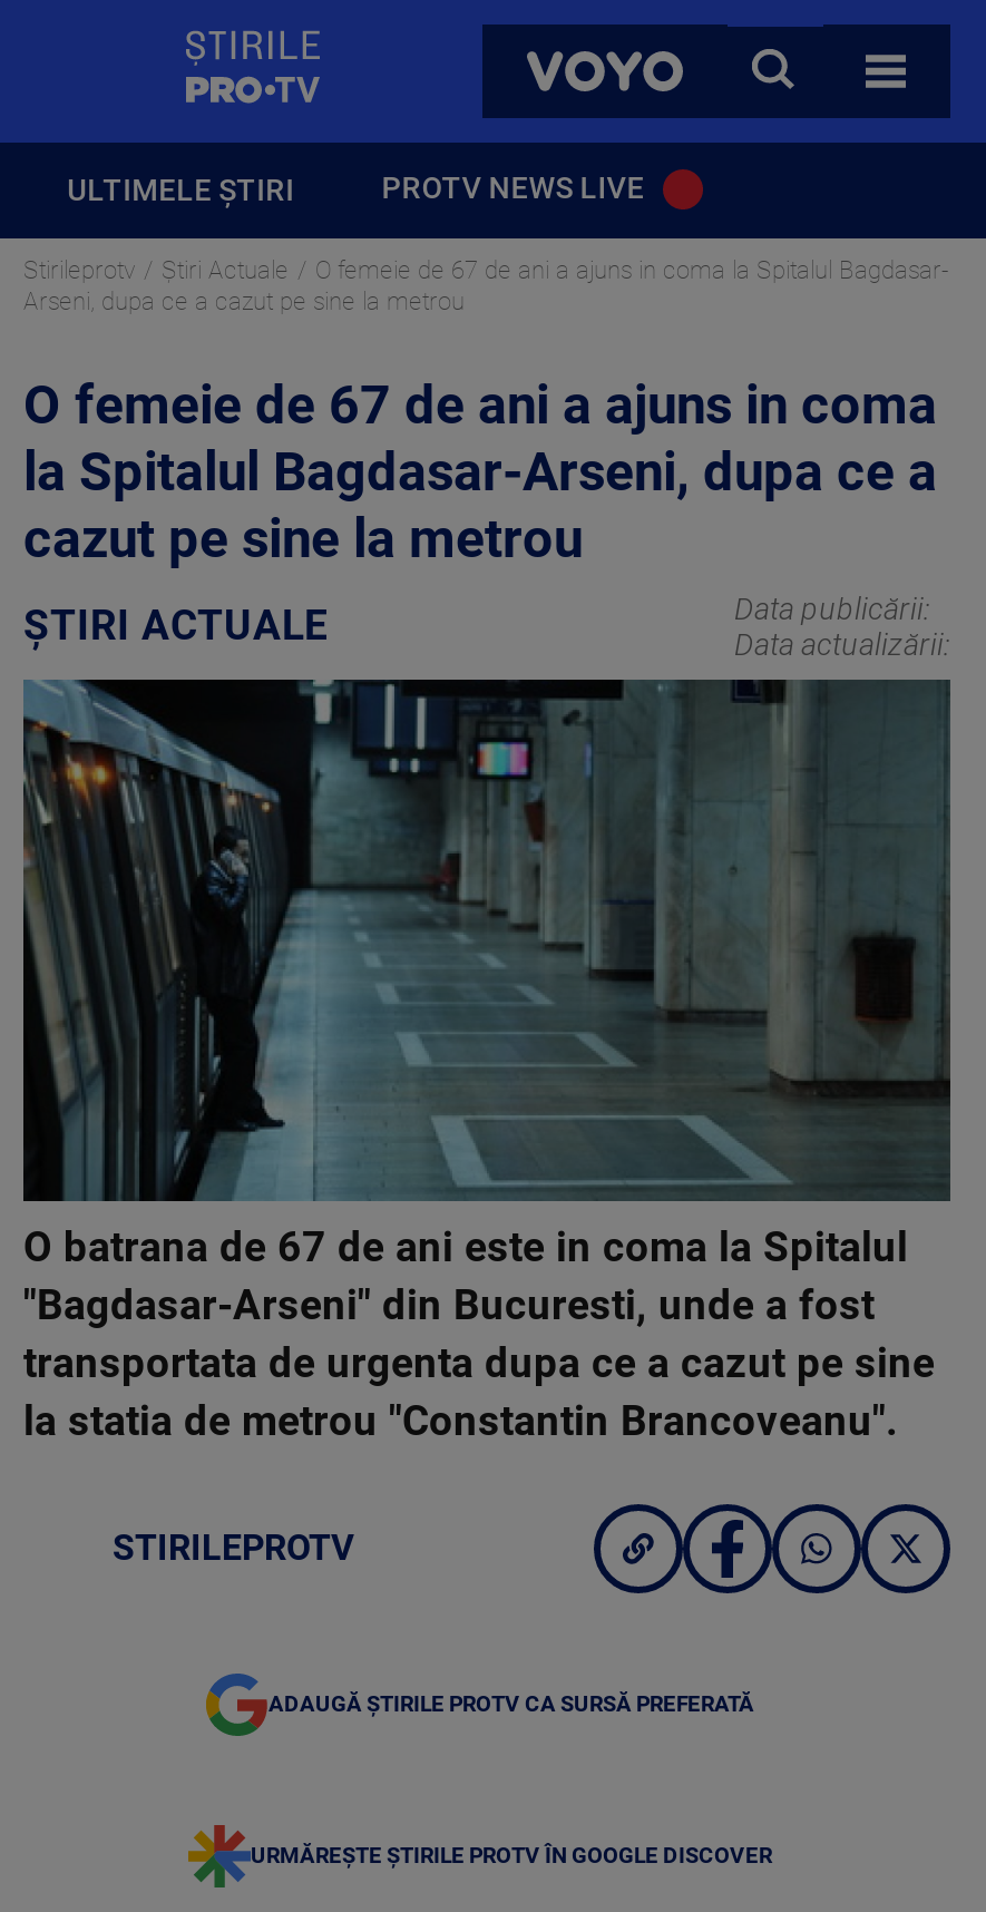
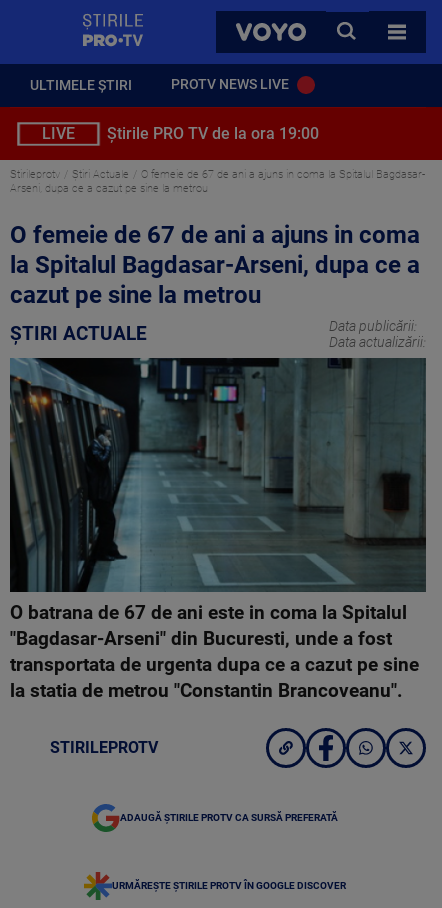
+ LIVE
+ Știrile PRO TV de la ora 19:00
